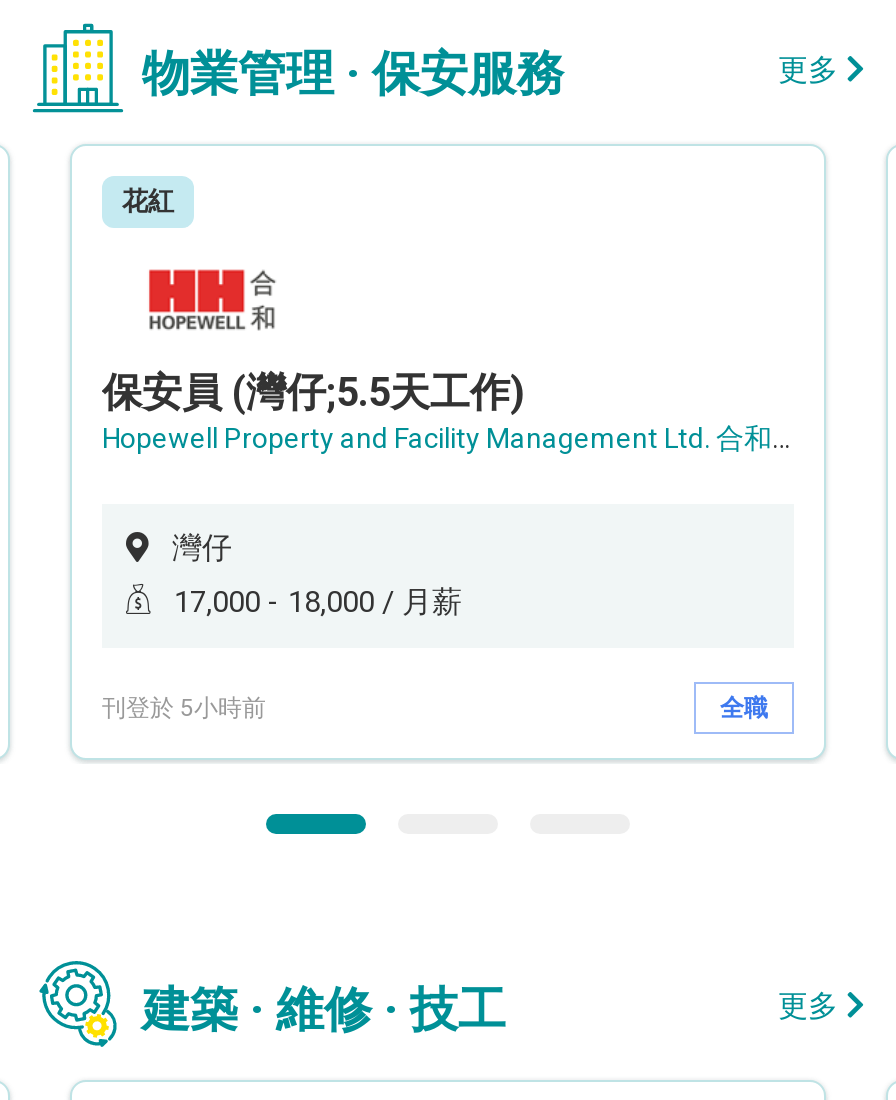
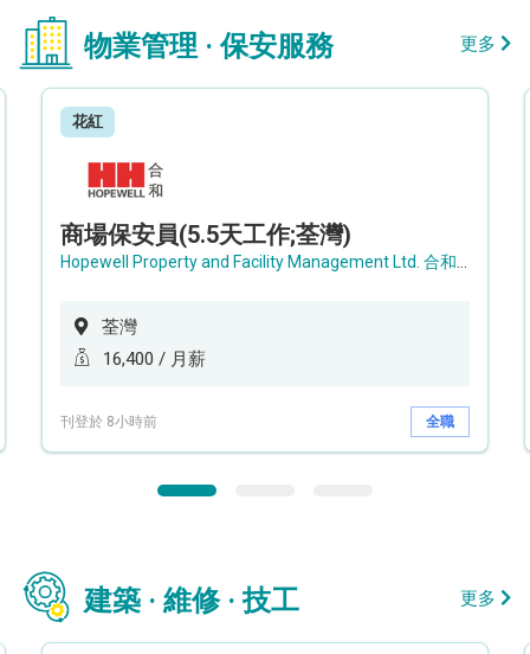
- 保安員 (灣仔;5.5天工作)
+ 商場保安員(5.5天工作;荃灣)

- 灣仔
+ 荃灣

- 17,000 - 18,000 / 月薪
+ 16,400 / 月薪

- 刊登於 5小時前
+ 刊登於 8小時前
